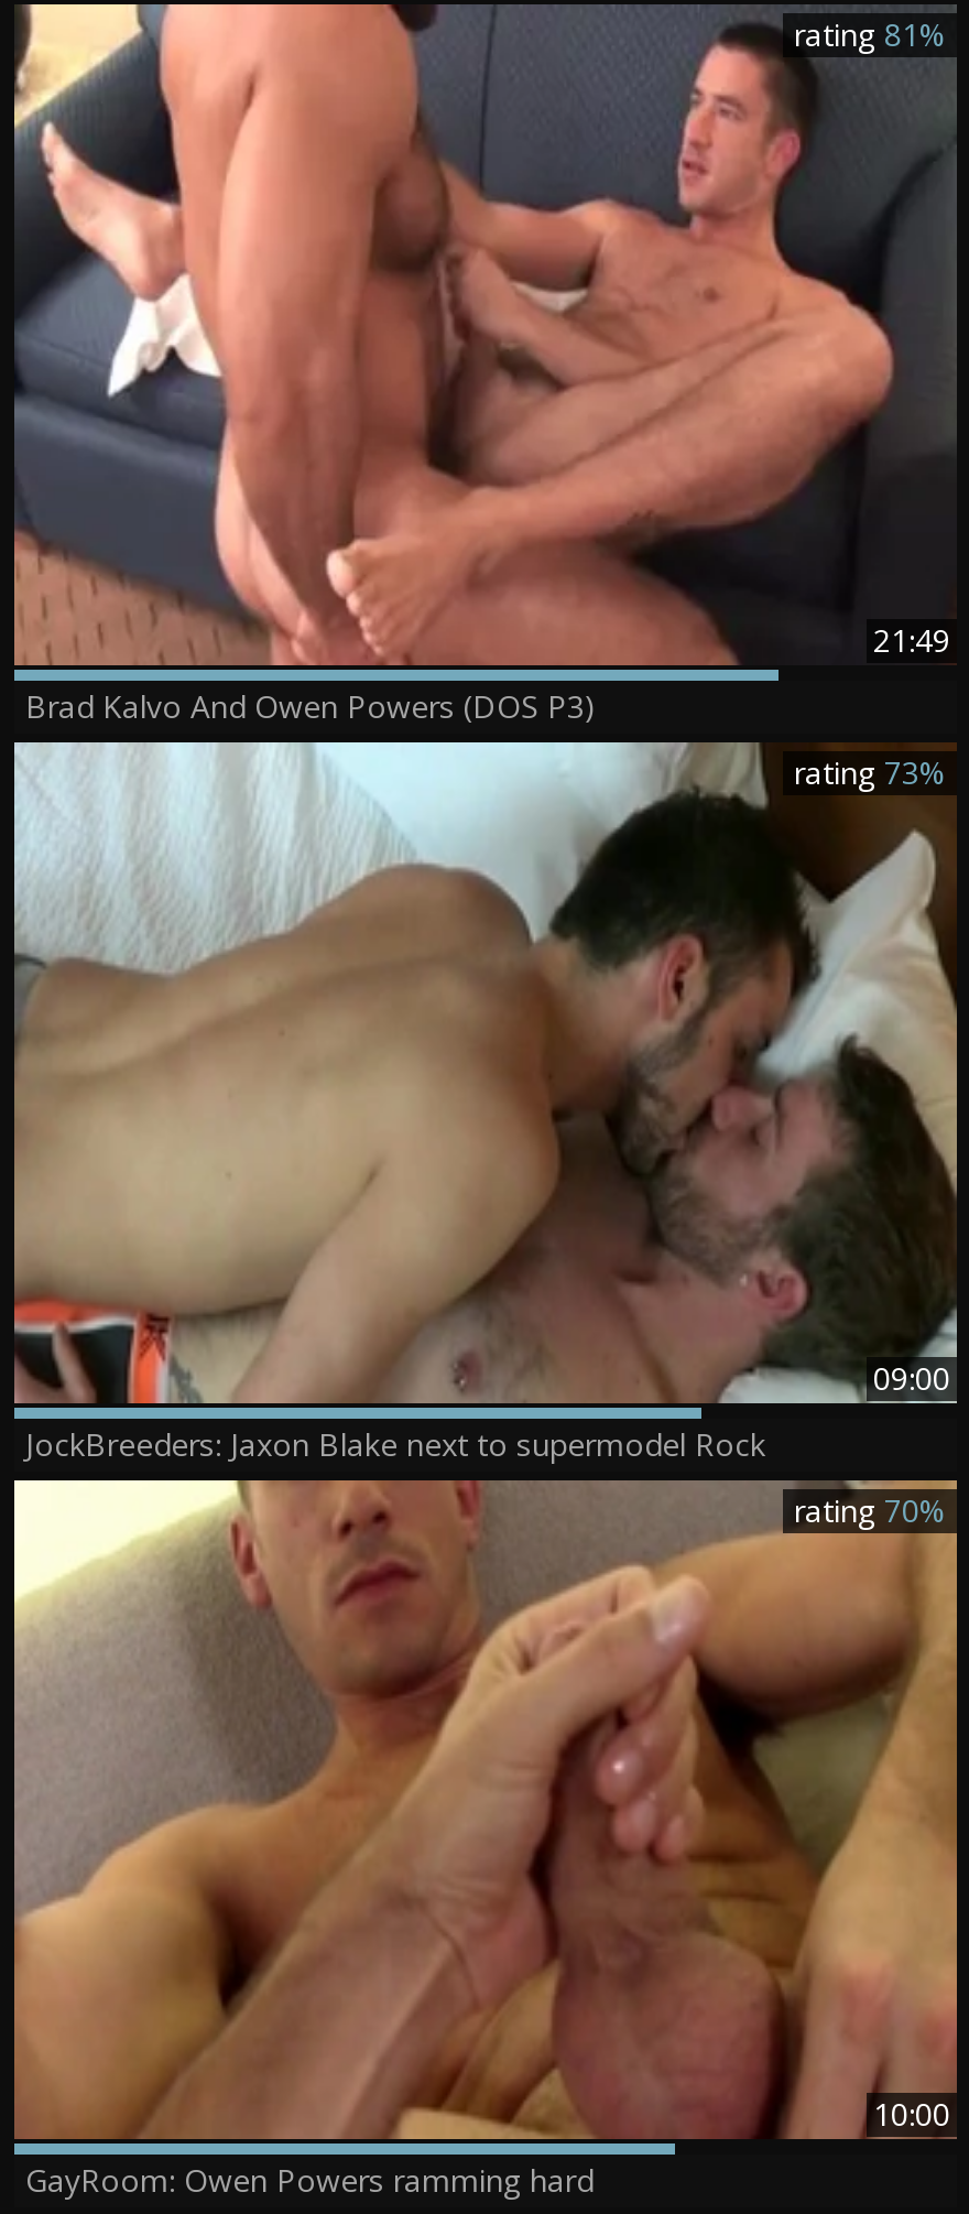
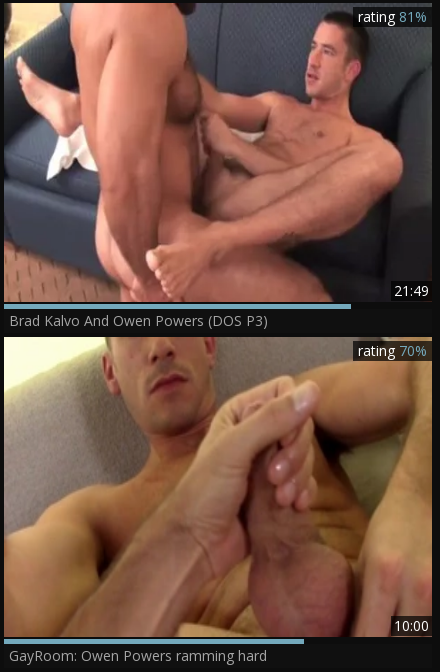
- [image]
- 09:00

- rating 73%

- JockBreeders: Jaxon Blake next to supermodel Rock
